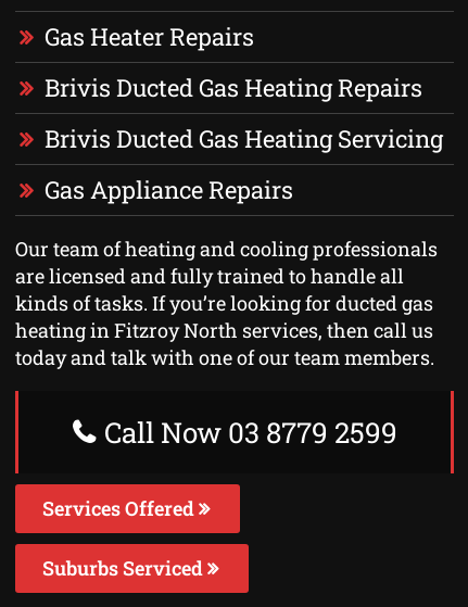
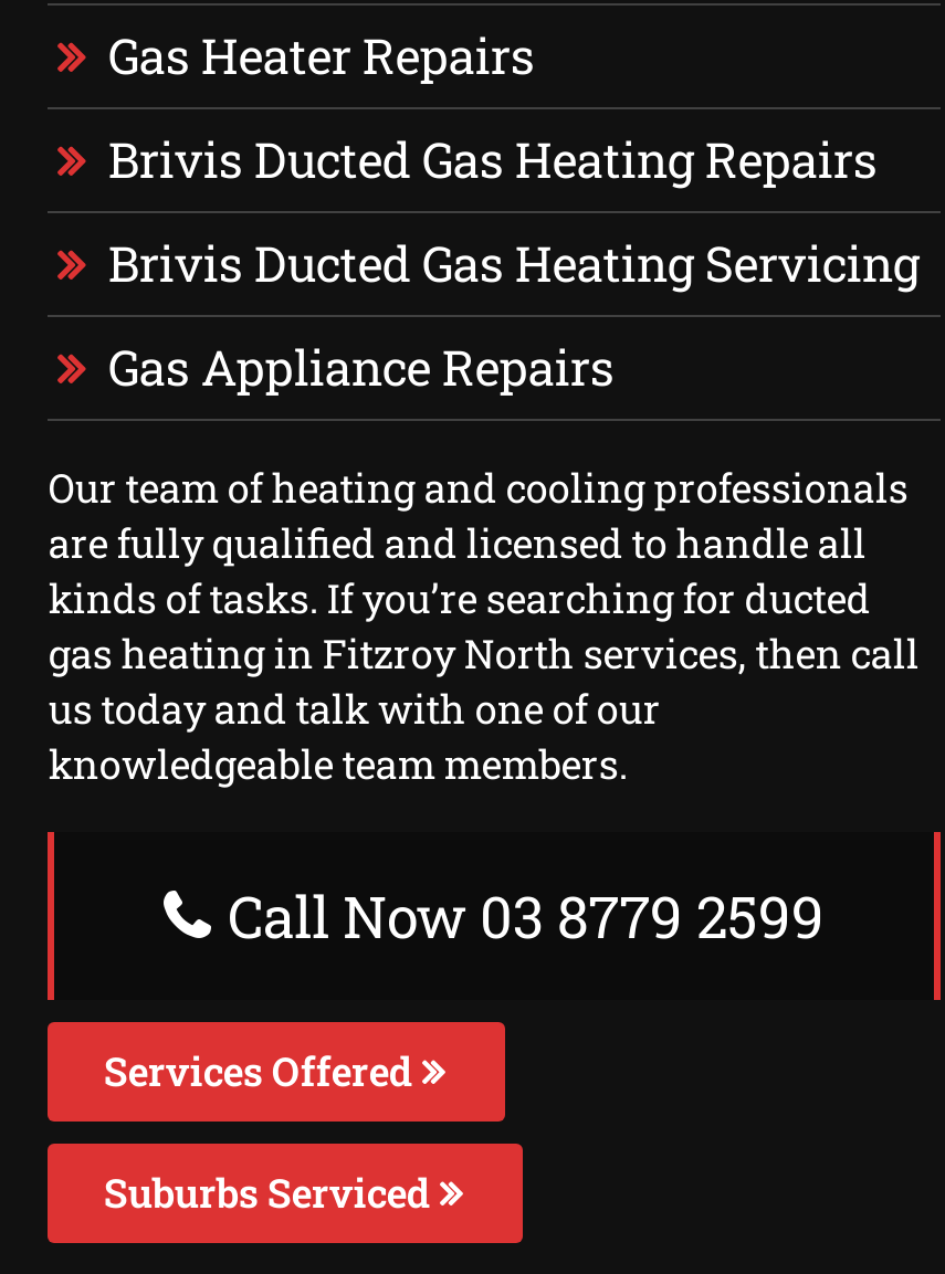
- are licensed and fully trained to handle all
- kinds of tasks. If you’re looking for ducted gas
- heating in Fitzroy North services, then call us
- today and talk with one of our team members.
+ are fully qualified and licensed to handle all
+ kinds of tasks. If you’re searching for ducted
+ gas heating in Fitzroy North services, then call
+ us today and talk with one of our
+ knowledgeable team members.
